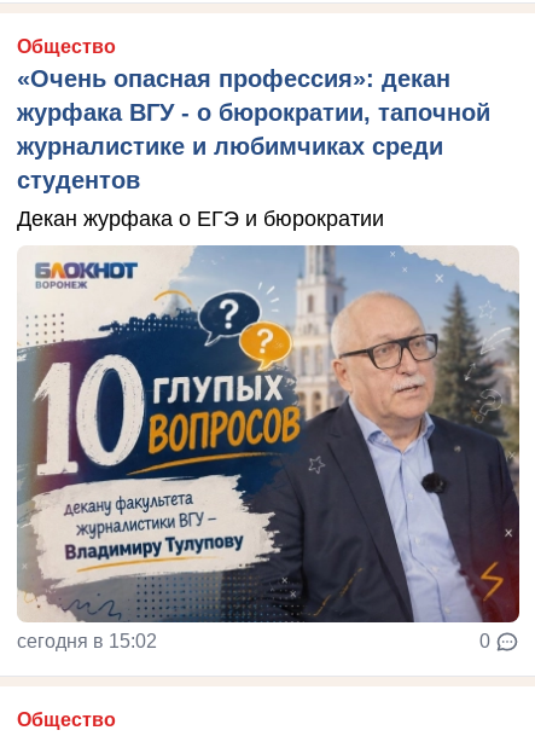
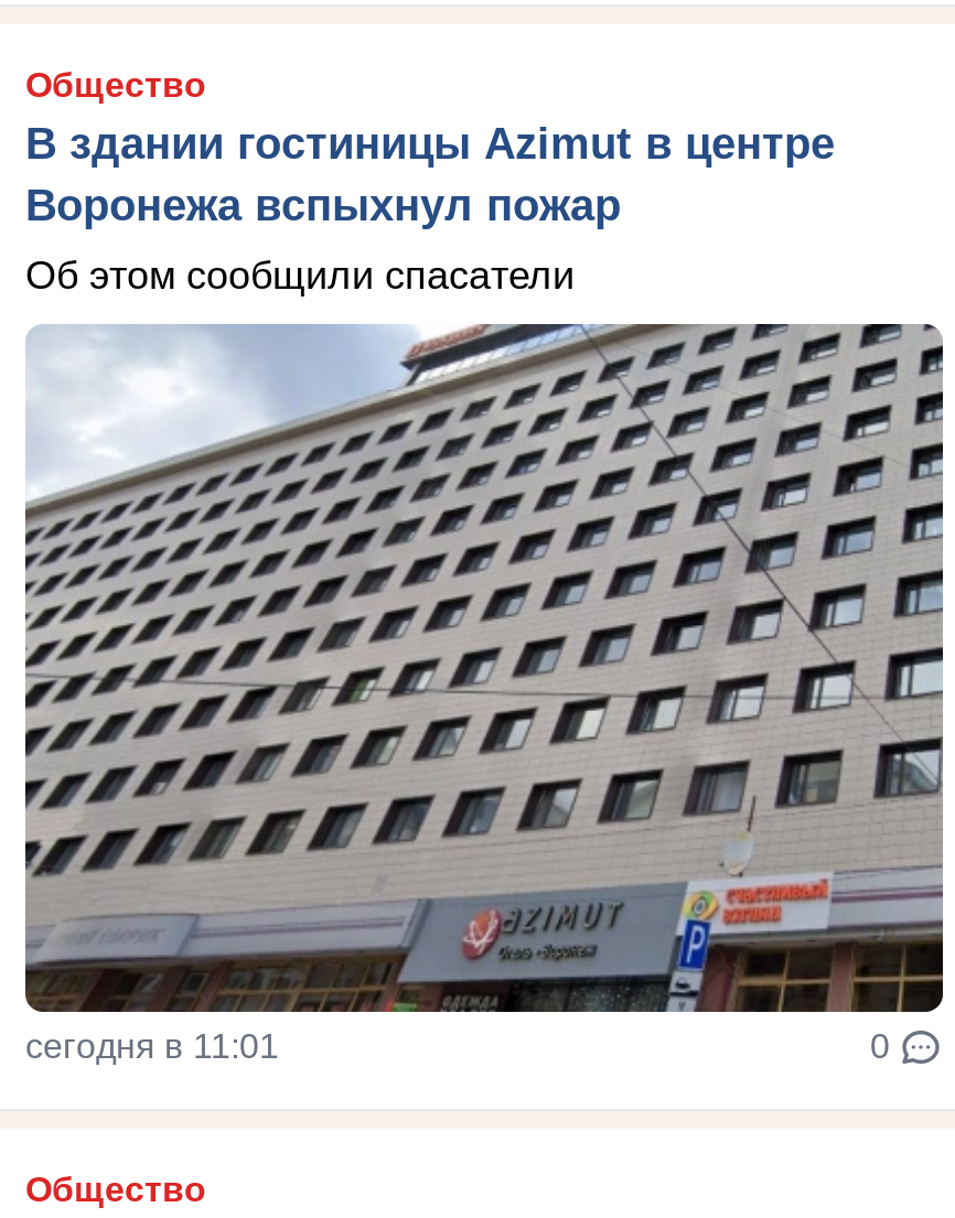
- «Очень опасная профессия»: декан
- журфака ВГУ - о бюрократии, тапочной
- журналистике и любимчиках среди
- студентов
+ В здании гостиницы Azimut в центре
+ Воронежа вспыхнул пожар

- Декан журфака о ЕГЭ и бюрократии
+ Об этом сообщили спасатели

- [image]
- сегодня в 15:02
+ [image]
+ сегодня в 11:01
